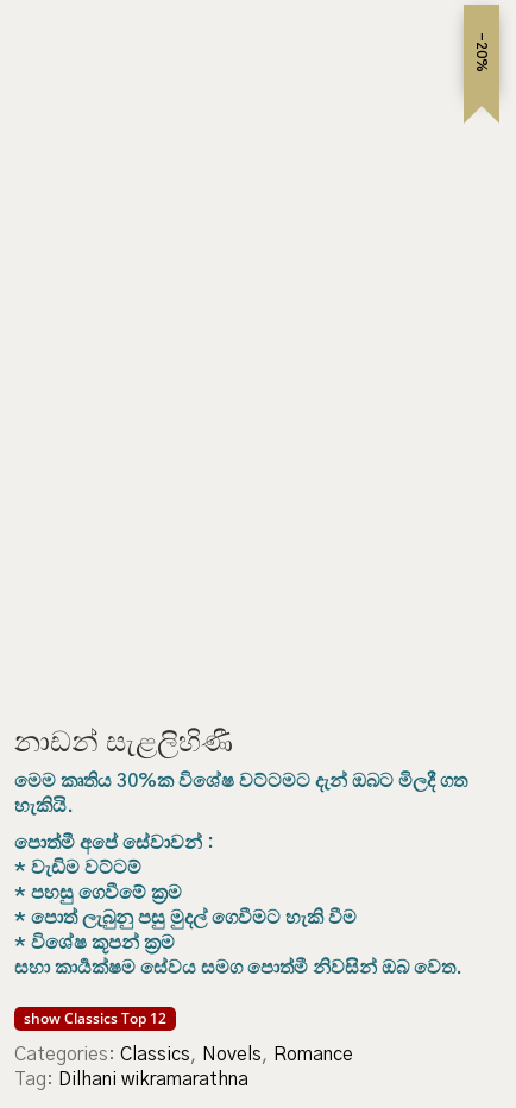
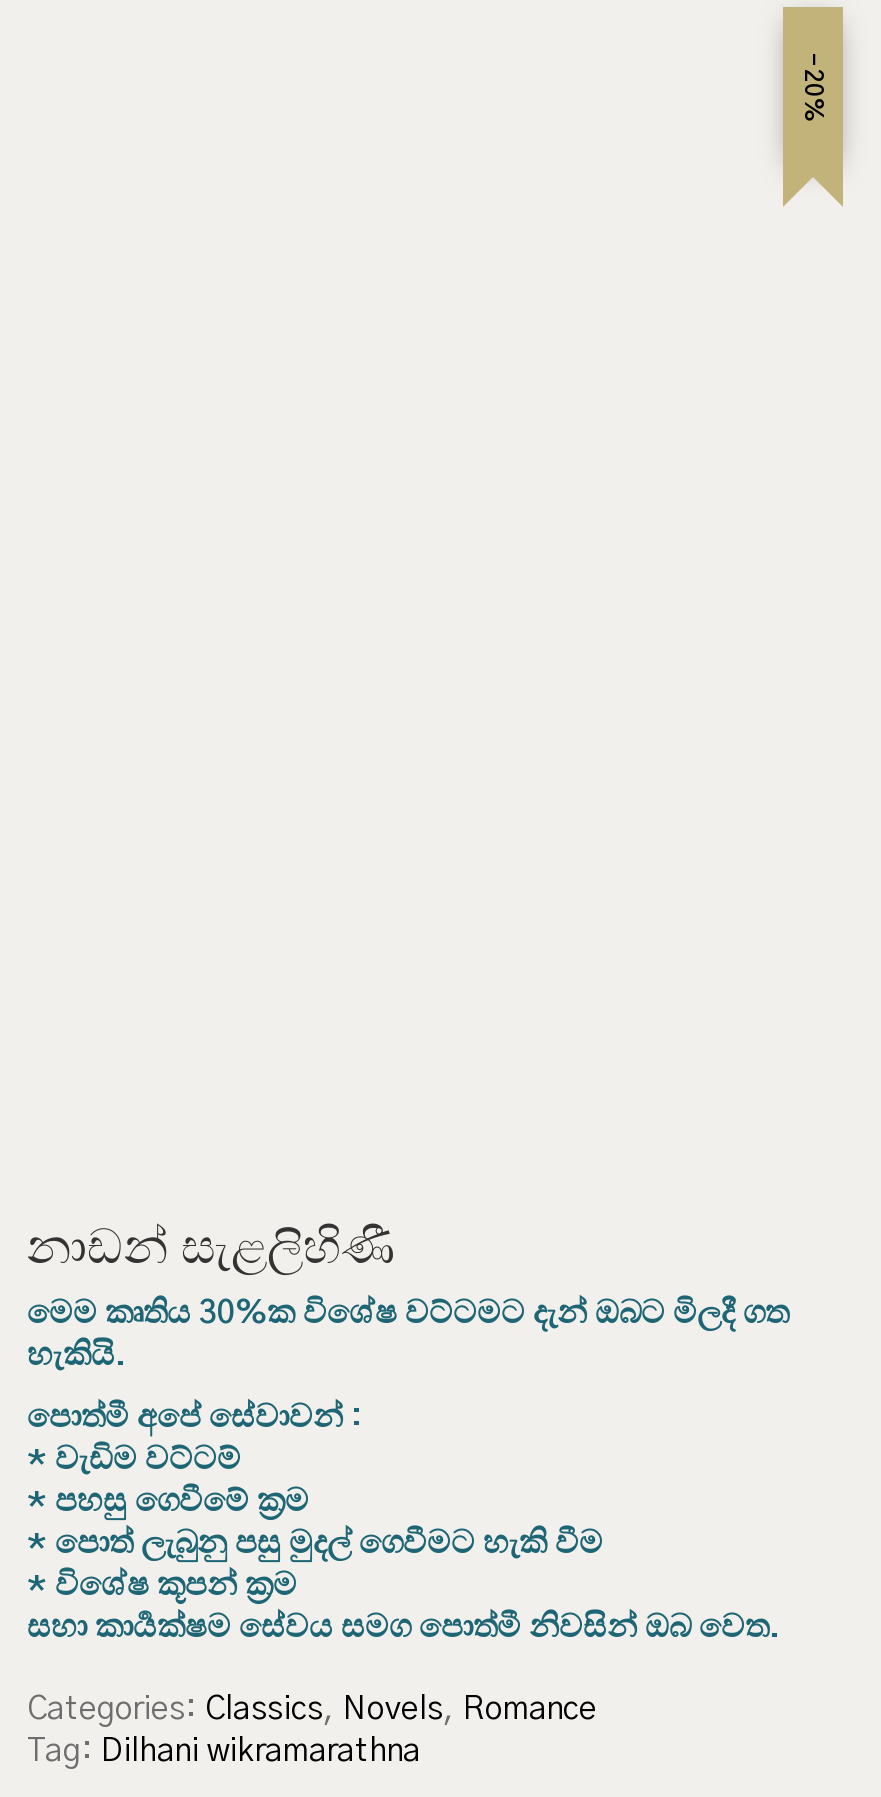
- show Classics Top 12
